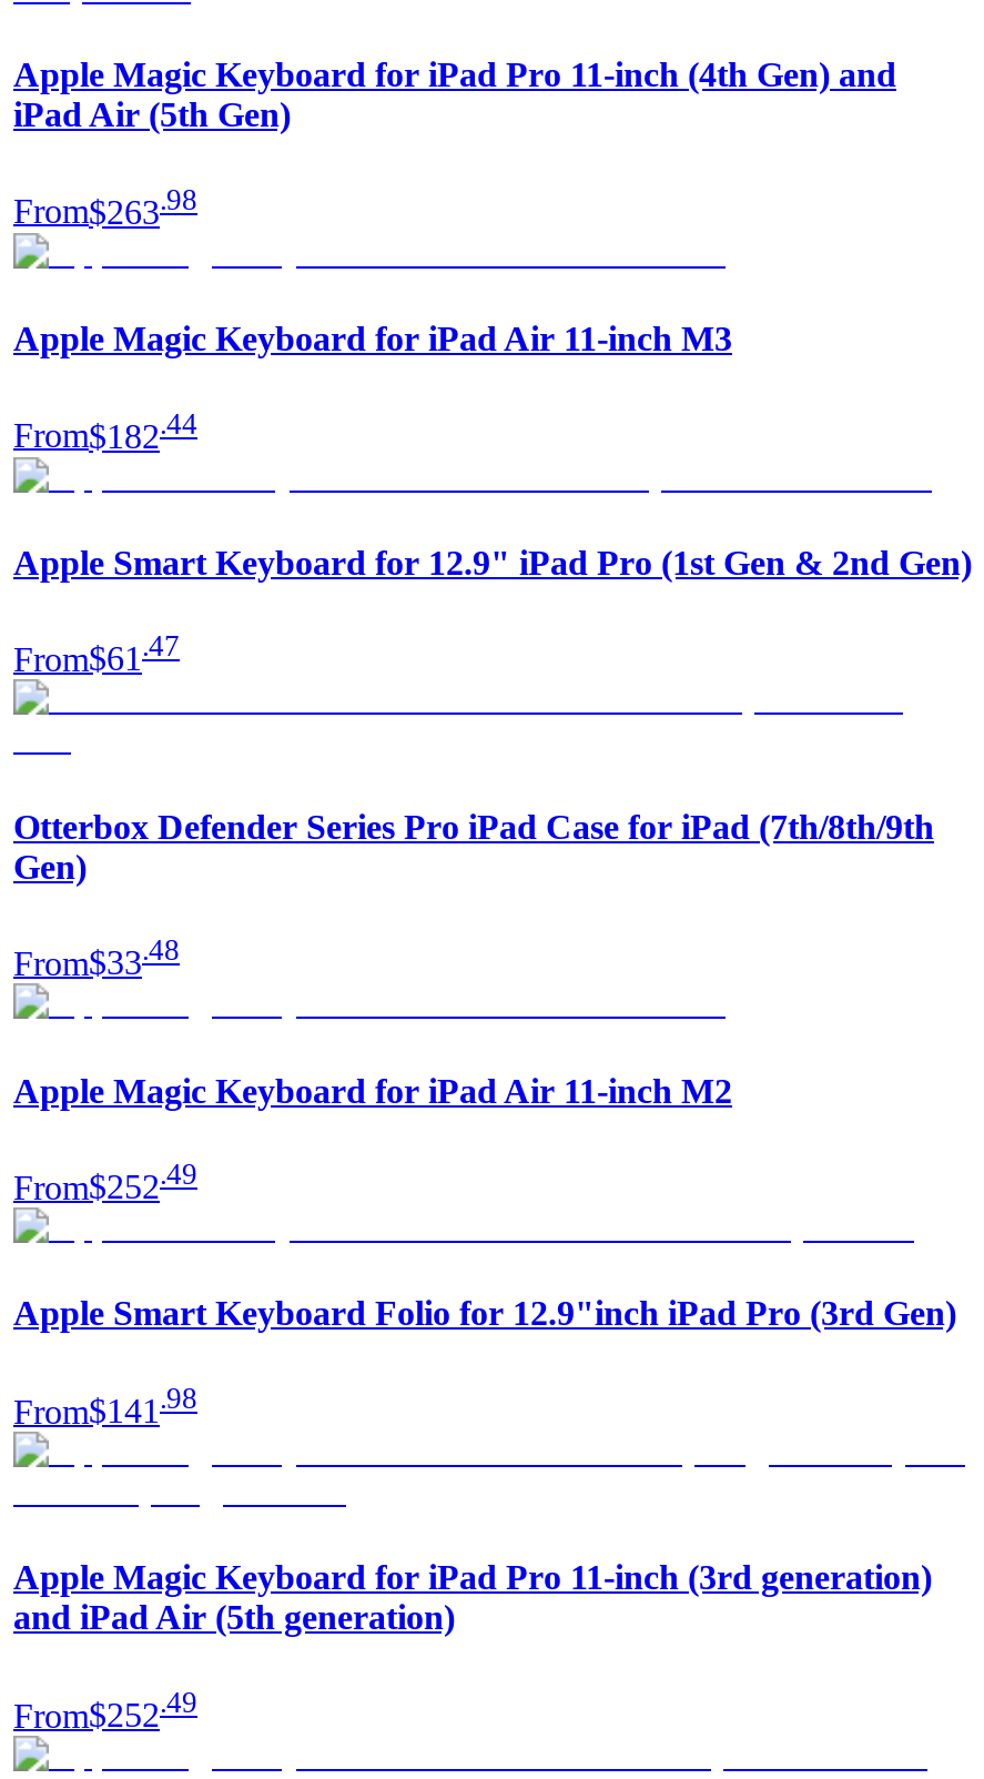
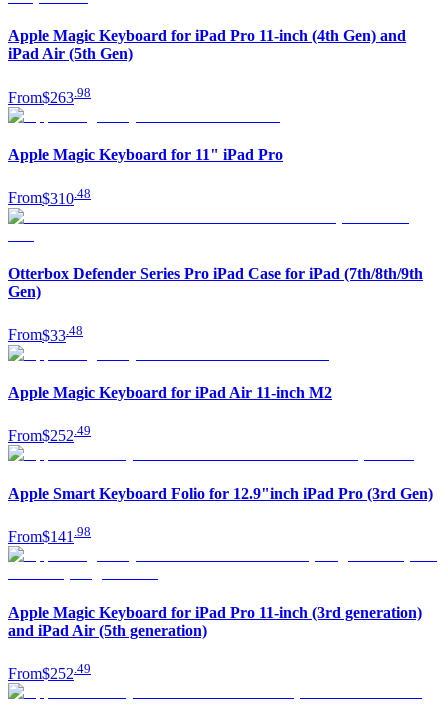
- Apple Magic Keyboard for iPad Air 11-inch M3
- From$182.44
- Apple Smart Keyboard for 12.9" iPad Pro (1st Gen & 2nd Gen)
- From$61.47
+ Apple Magic Keyboard for 11" iPad Pro
+ From$310.48
